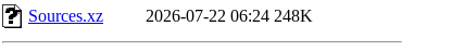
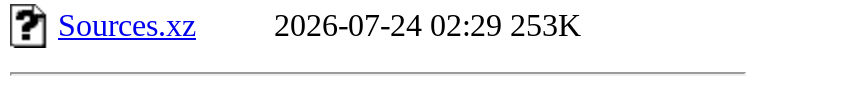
- 2026-07-22 06:24 248K
+ 2026-07-24 02:29 253K
